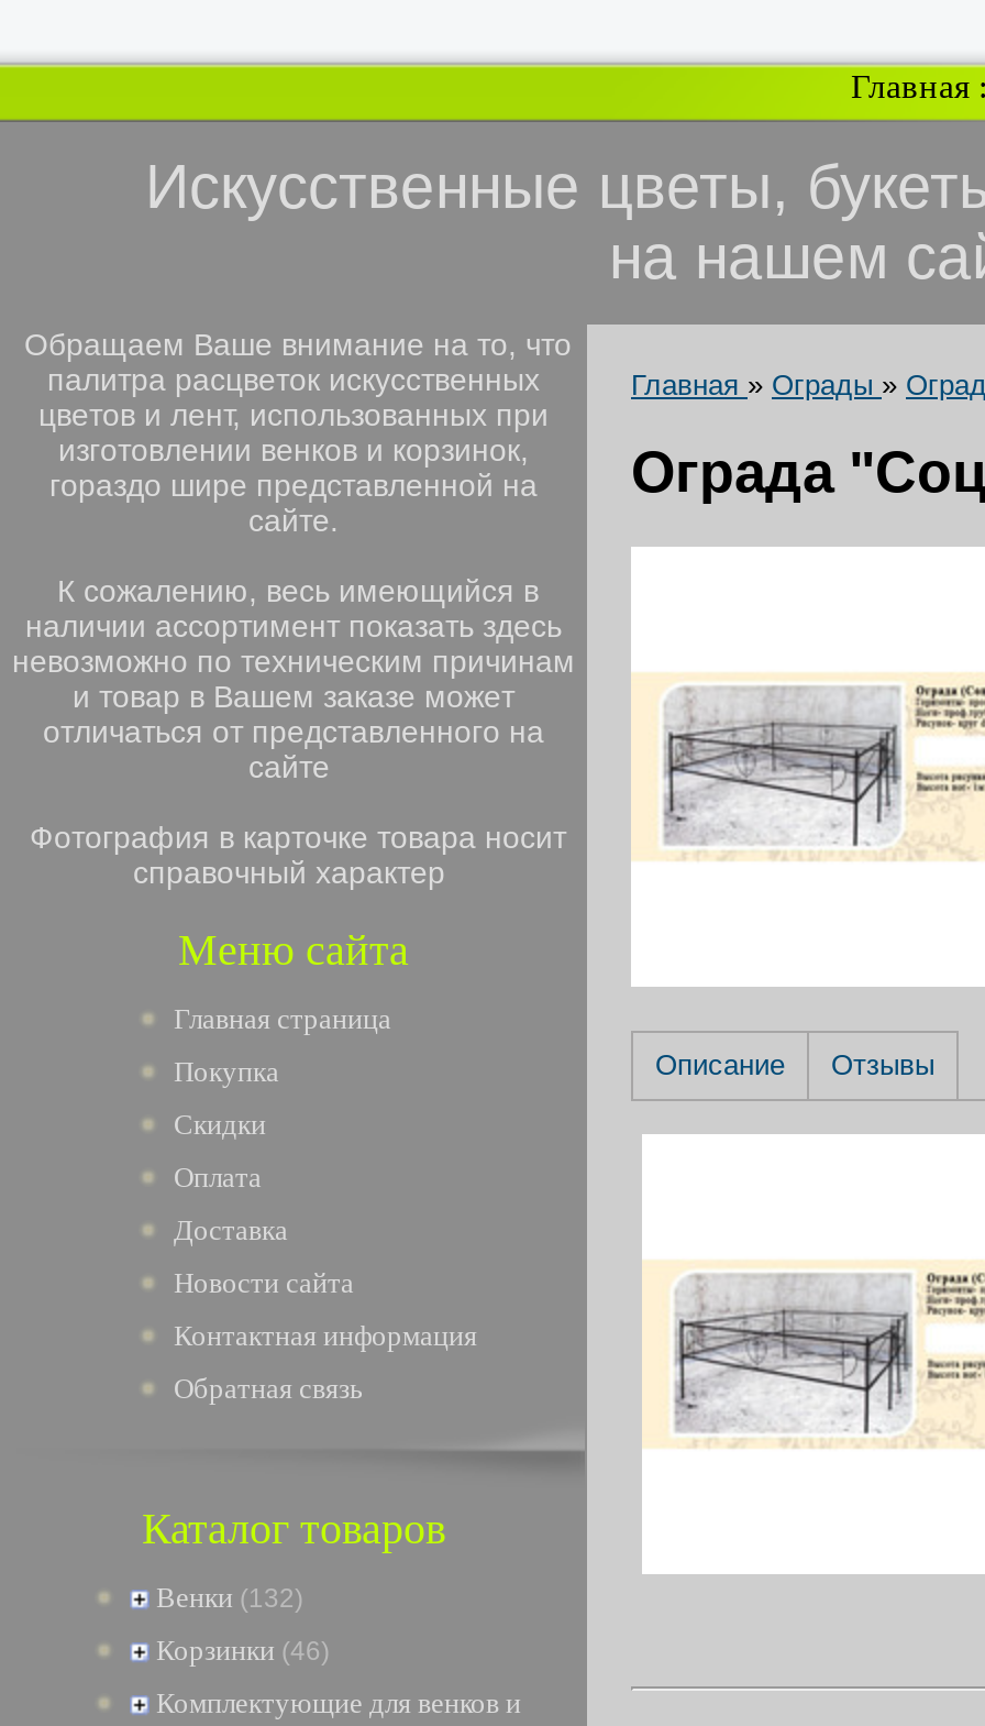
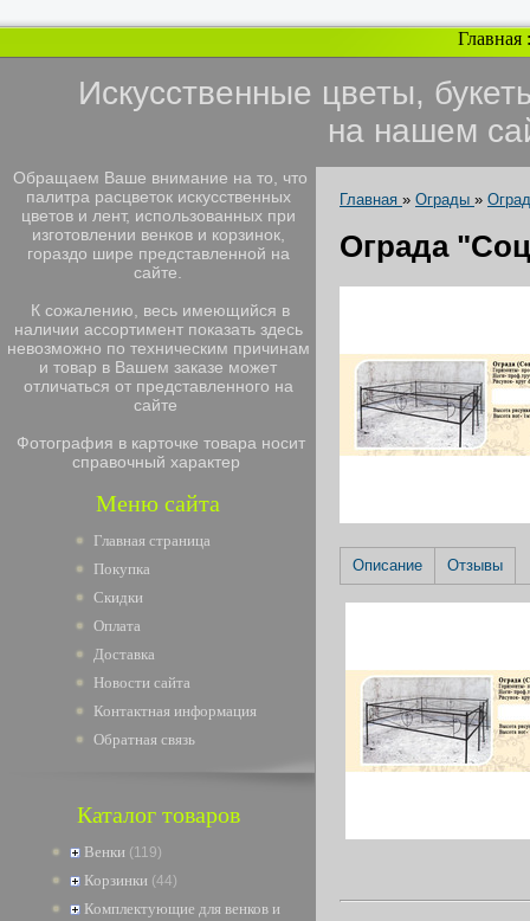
- Венки (132)
+ Венки (119)

- Корзинки (46)
+ Корзинки (44)
